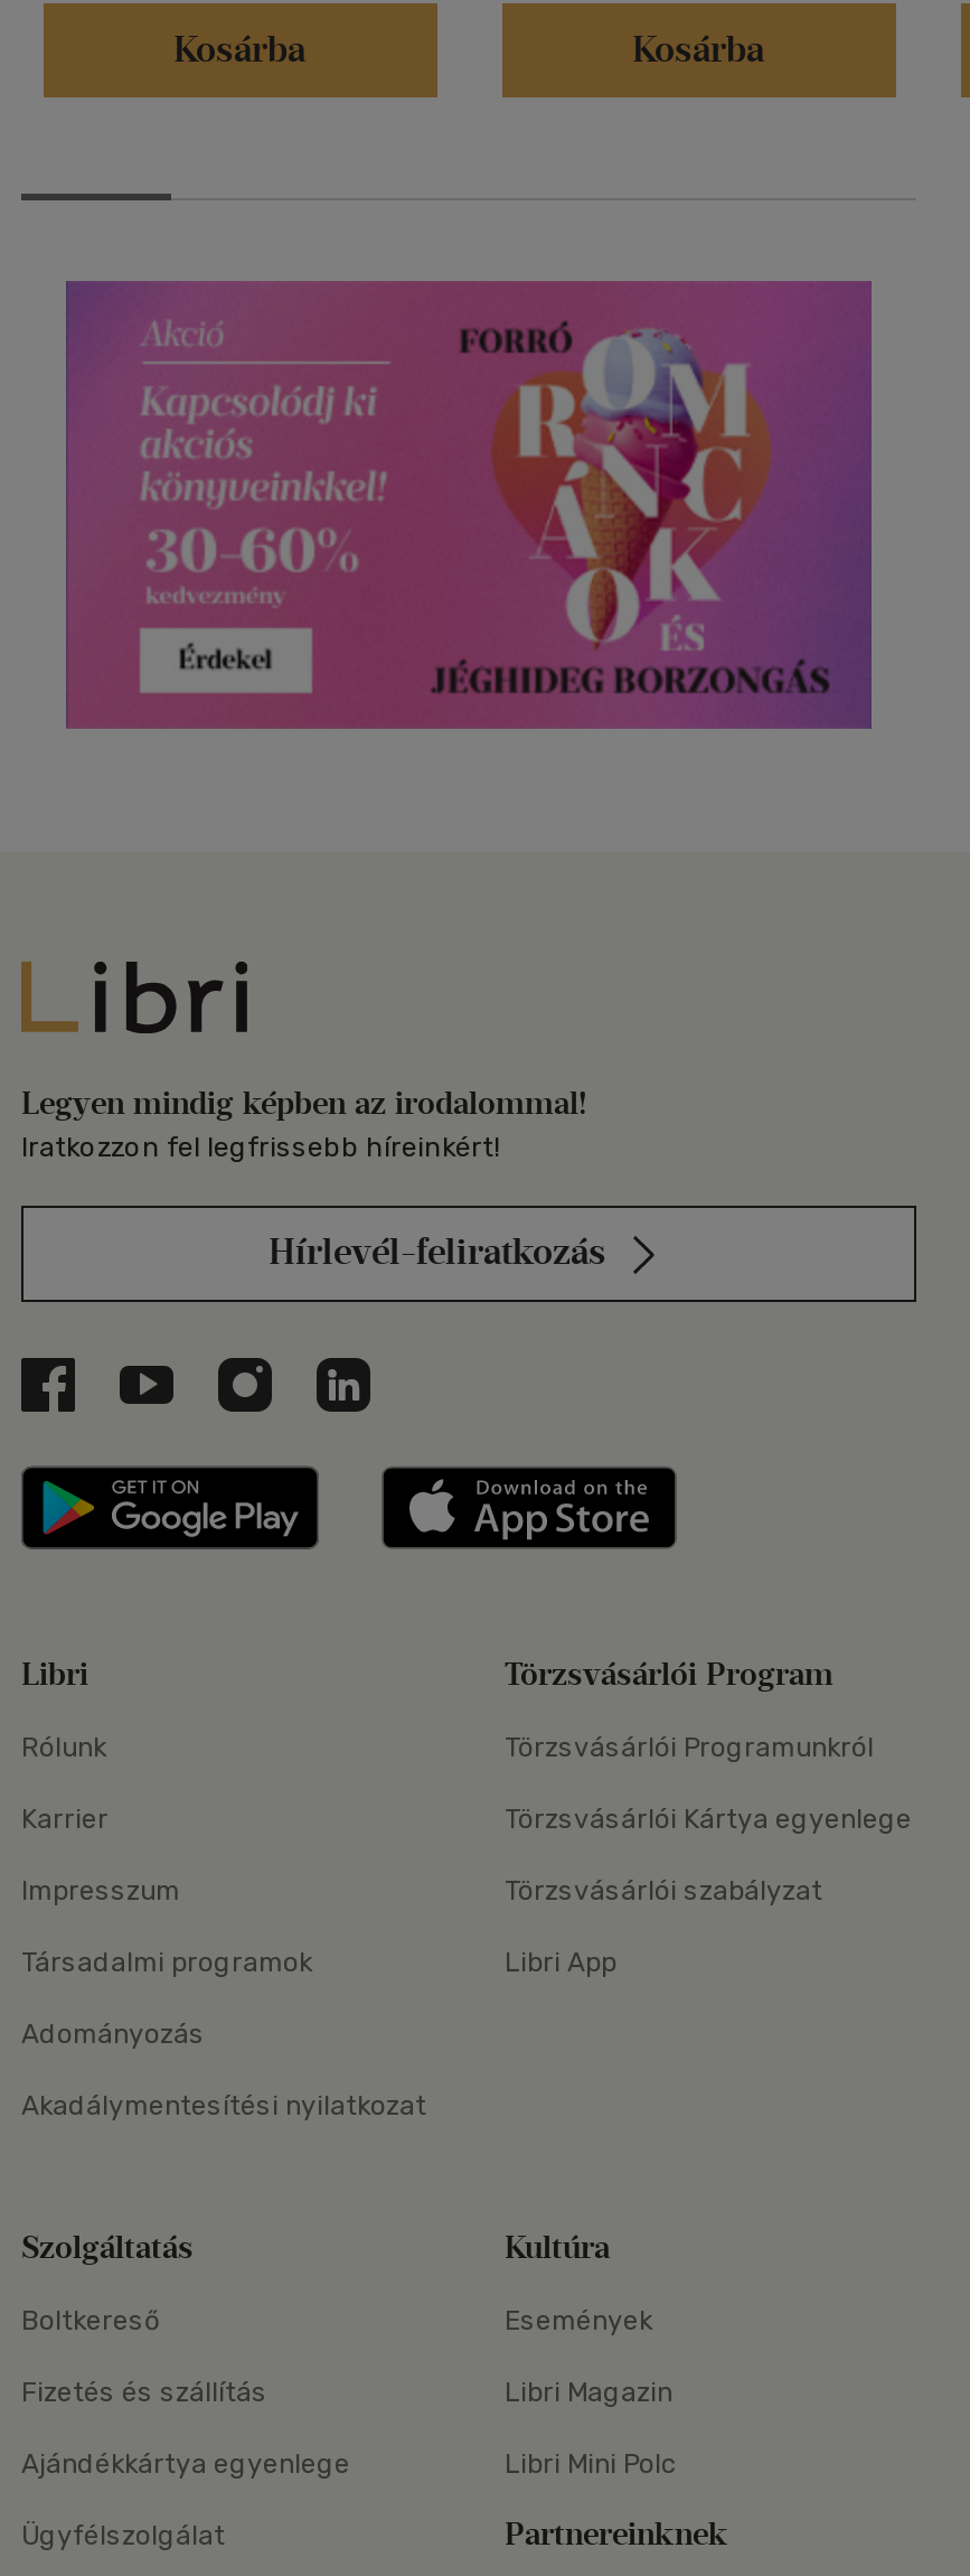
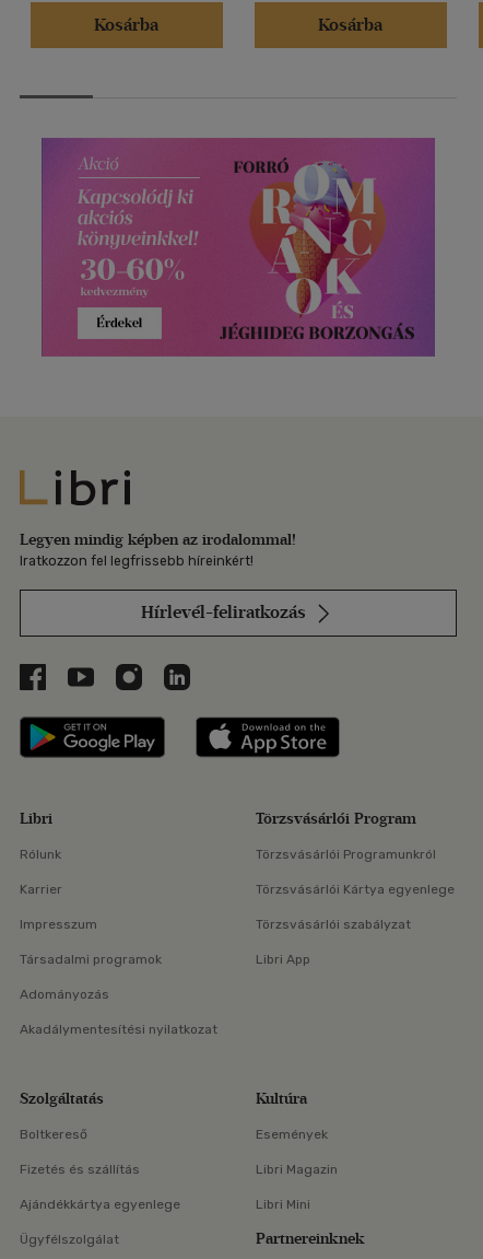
- Libri Mini Polc
+ Libri Mini
